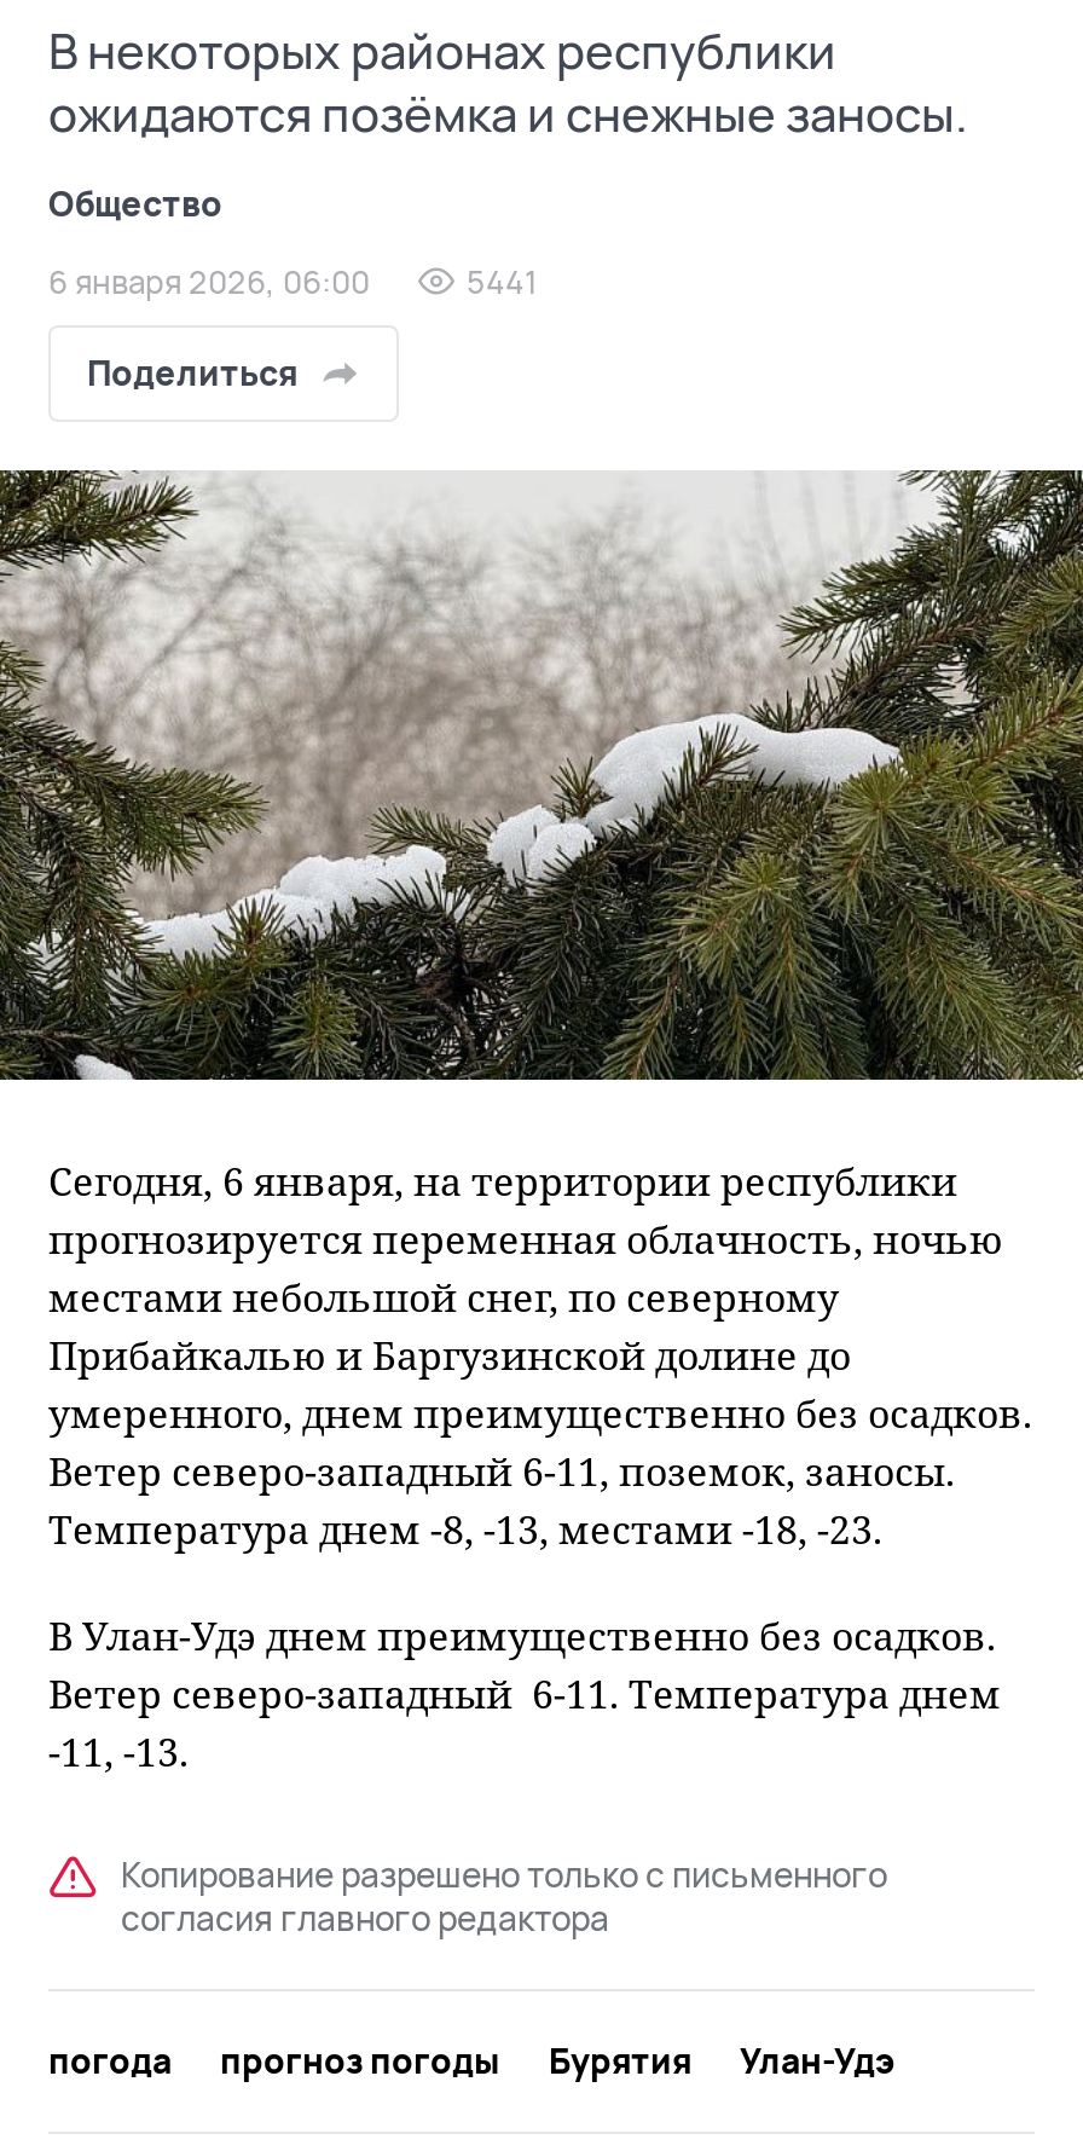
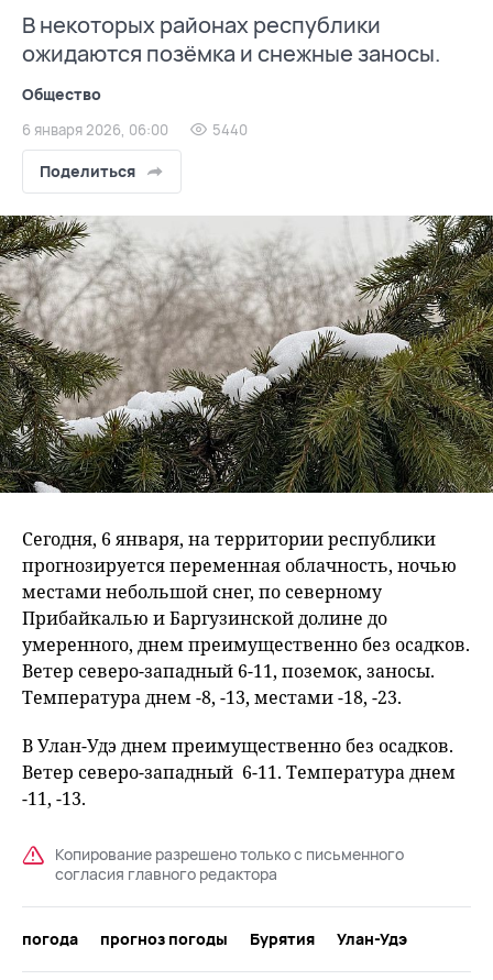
- 5441
+ 5440
